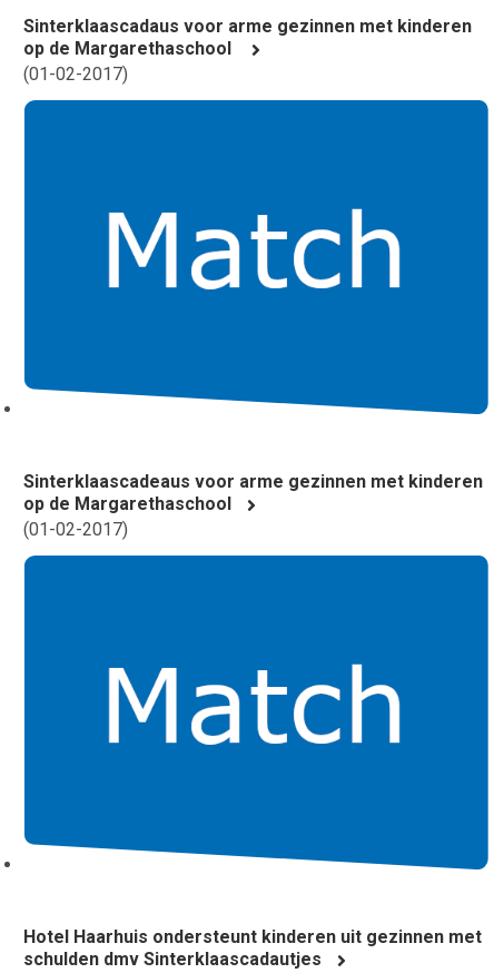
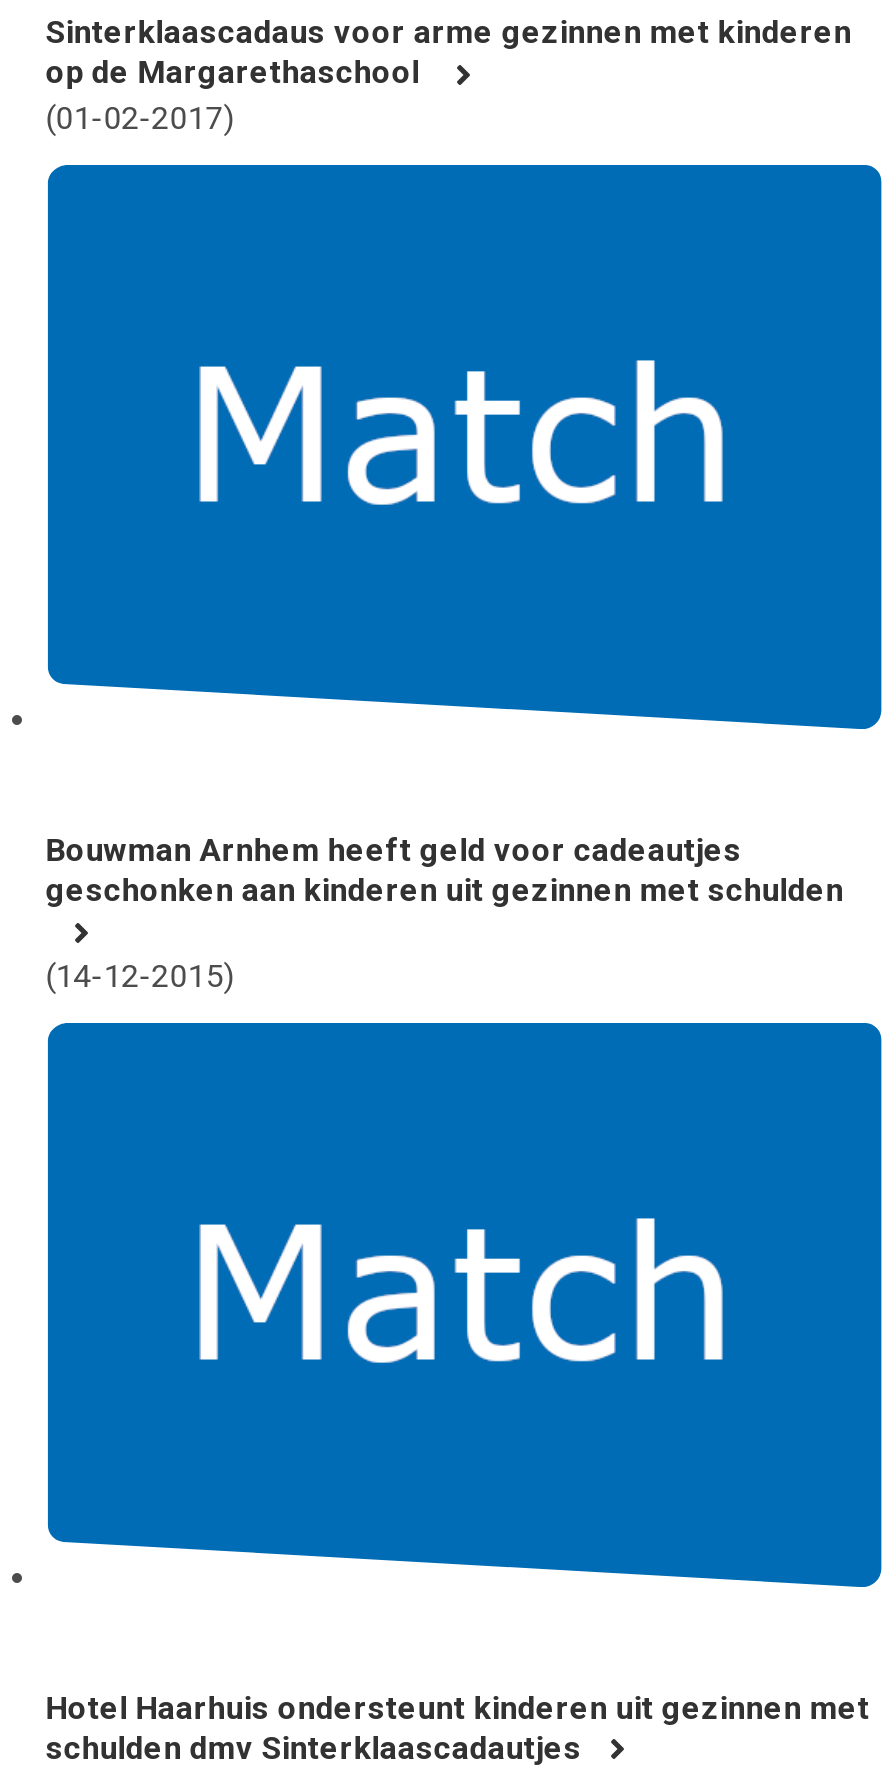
- Sinterklaascadeaus voor arme gezinnen met kinderen
- op de Margarethaschool
- (01-02-2017)
+ Bouwman Arnhem heeft geld voor cadeautjes
+ geschonken aan kinderen uit gezinnen met schulden
+ (14-12-2015)
